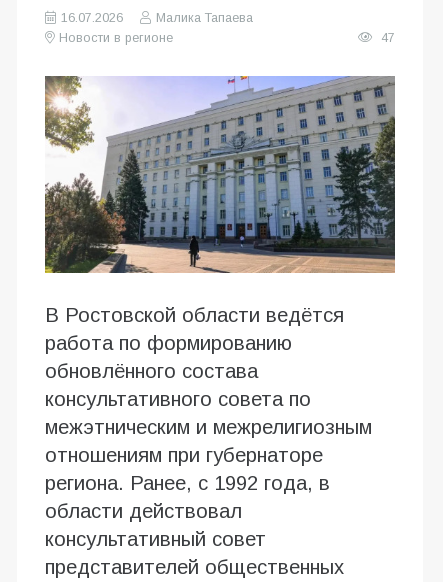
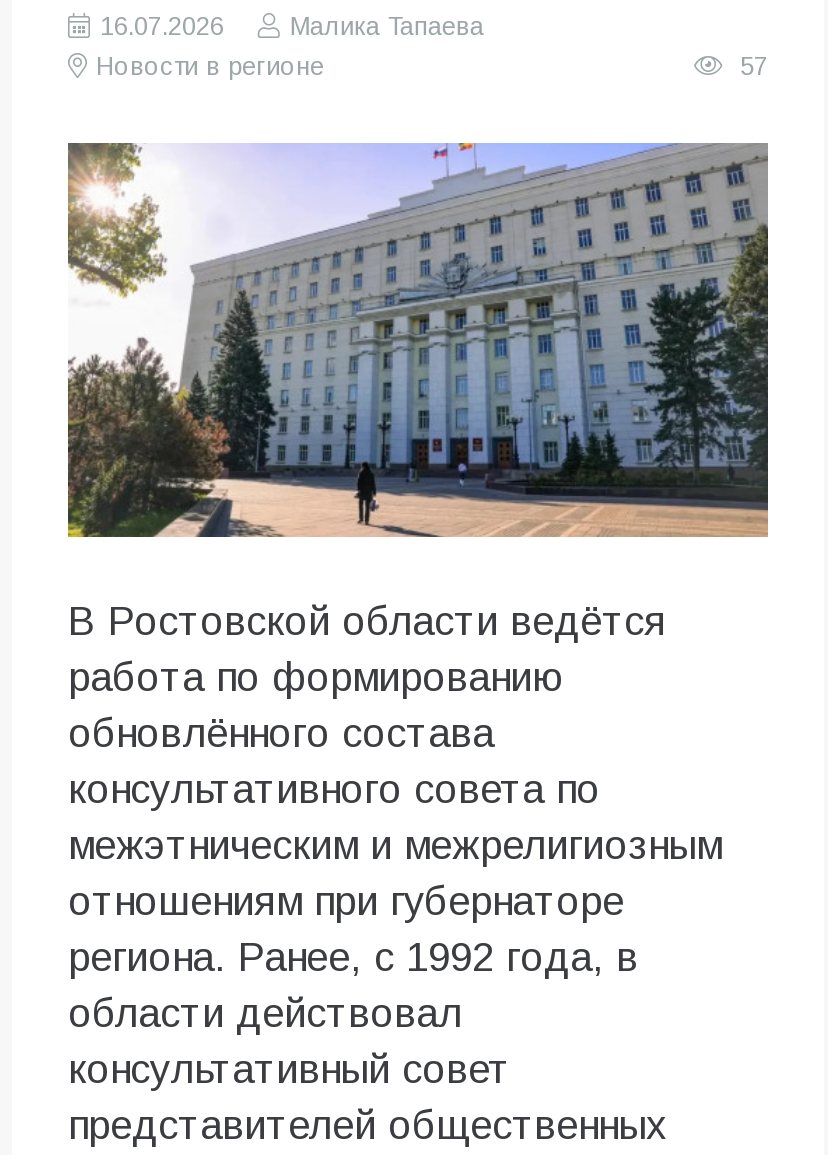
- 47
+ 57
